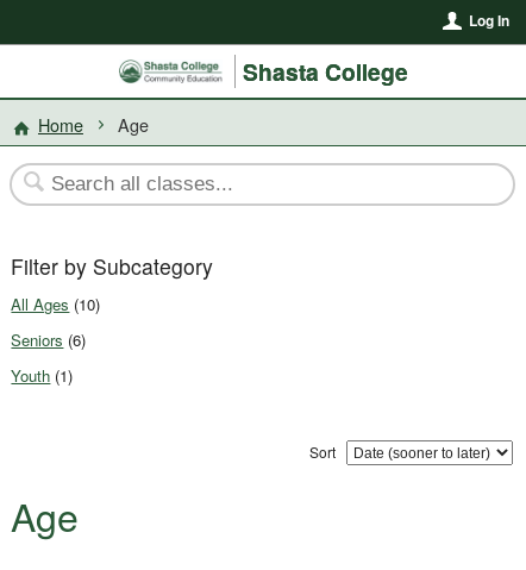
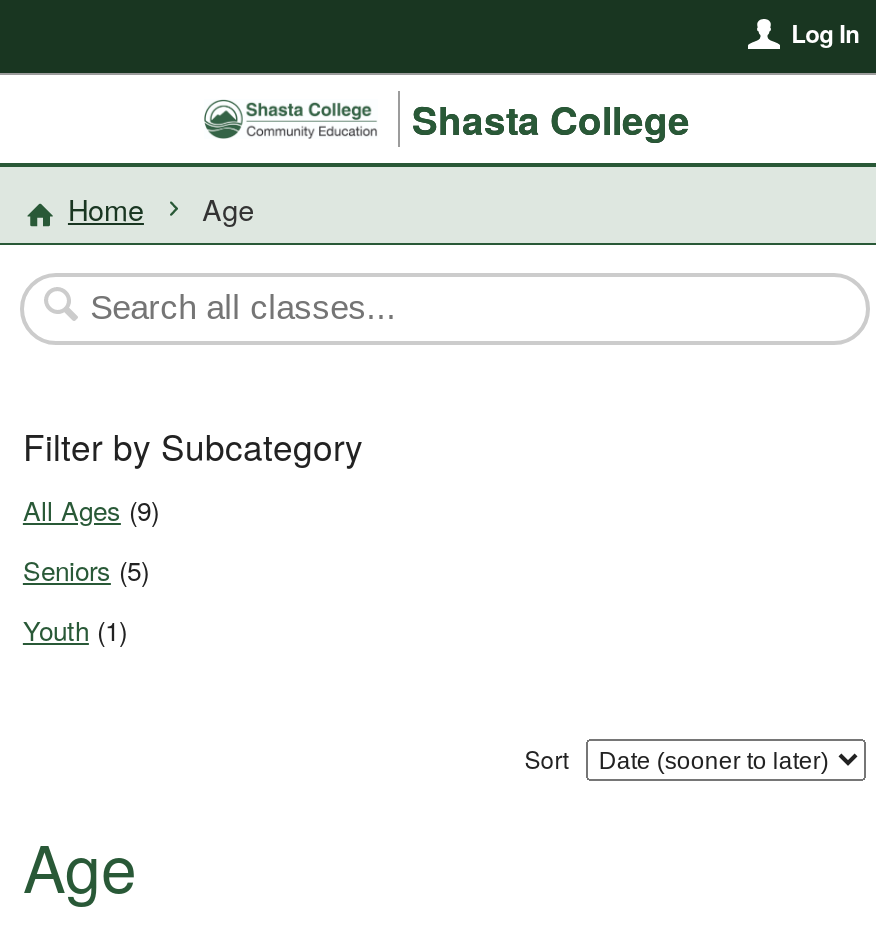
- All Ages (10)
+ All Ages (9)

- Seniors (6)
+ Seniors (5)
